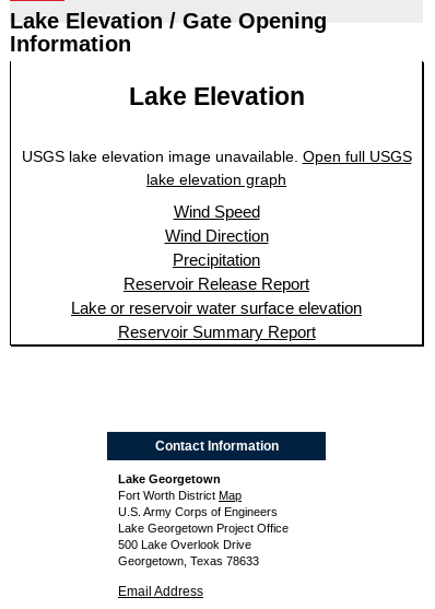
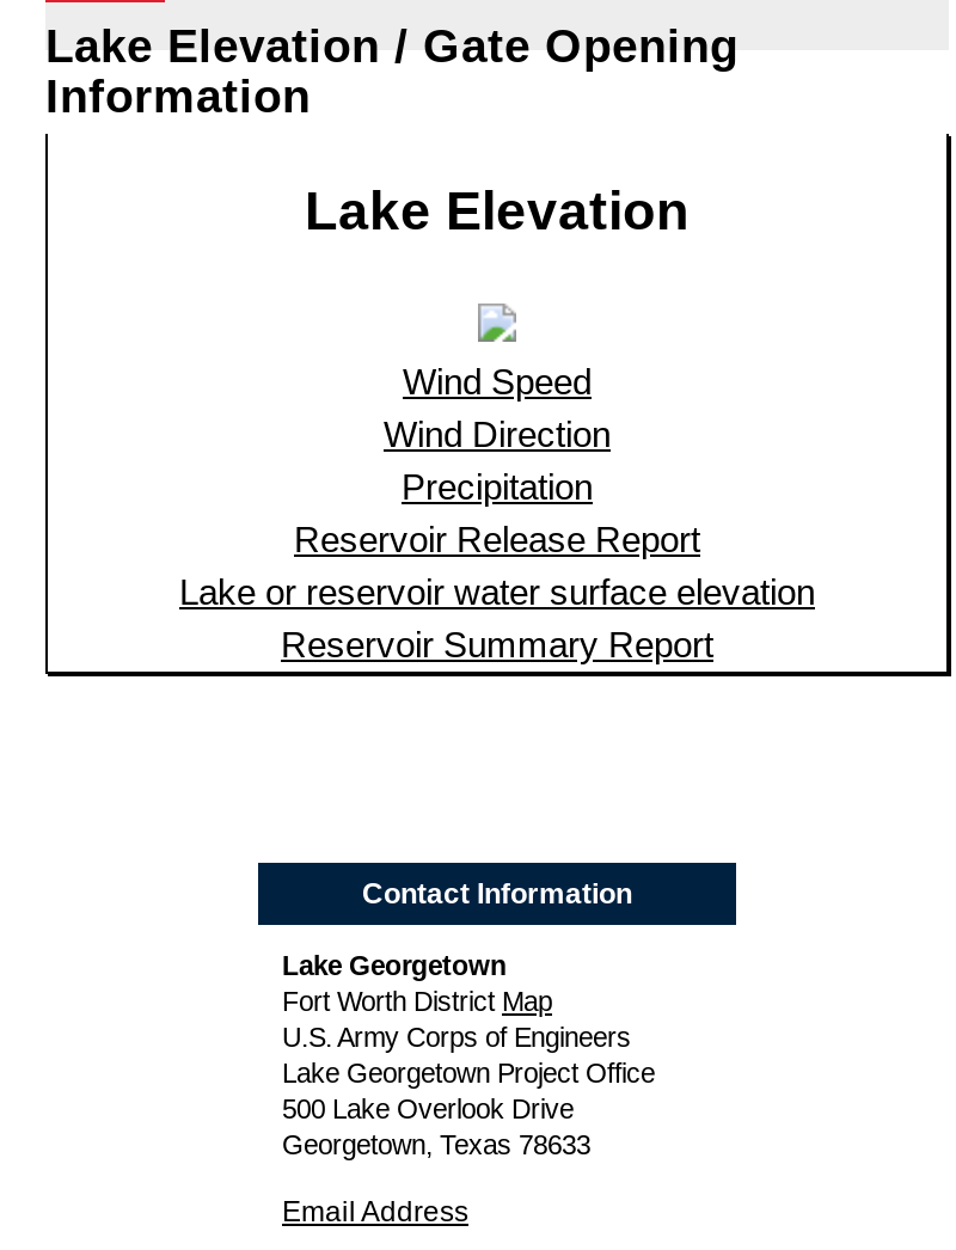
- USGS lake elevation image unavailable. Open full USGS
- lake elevation graph
